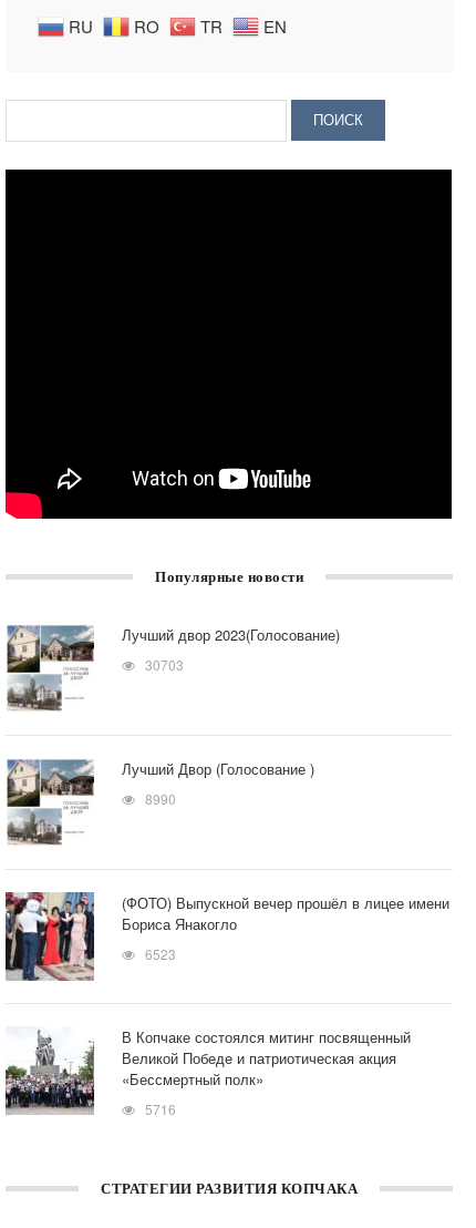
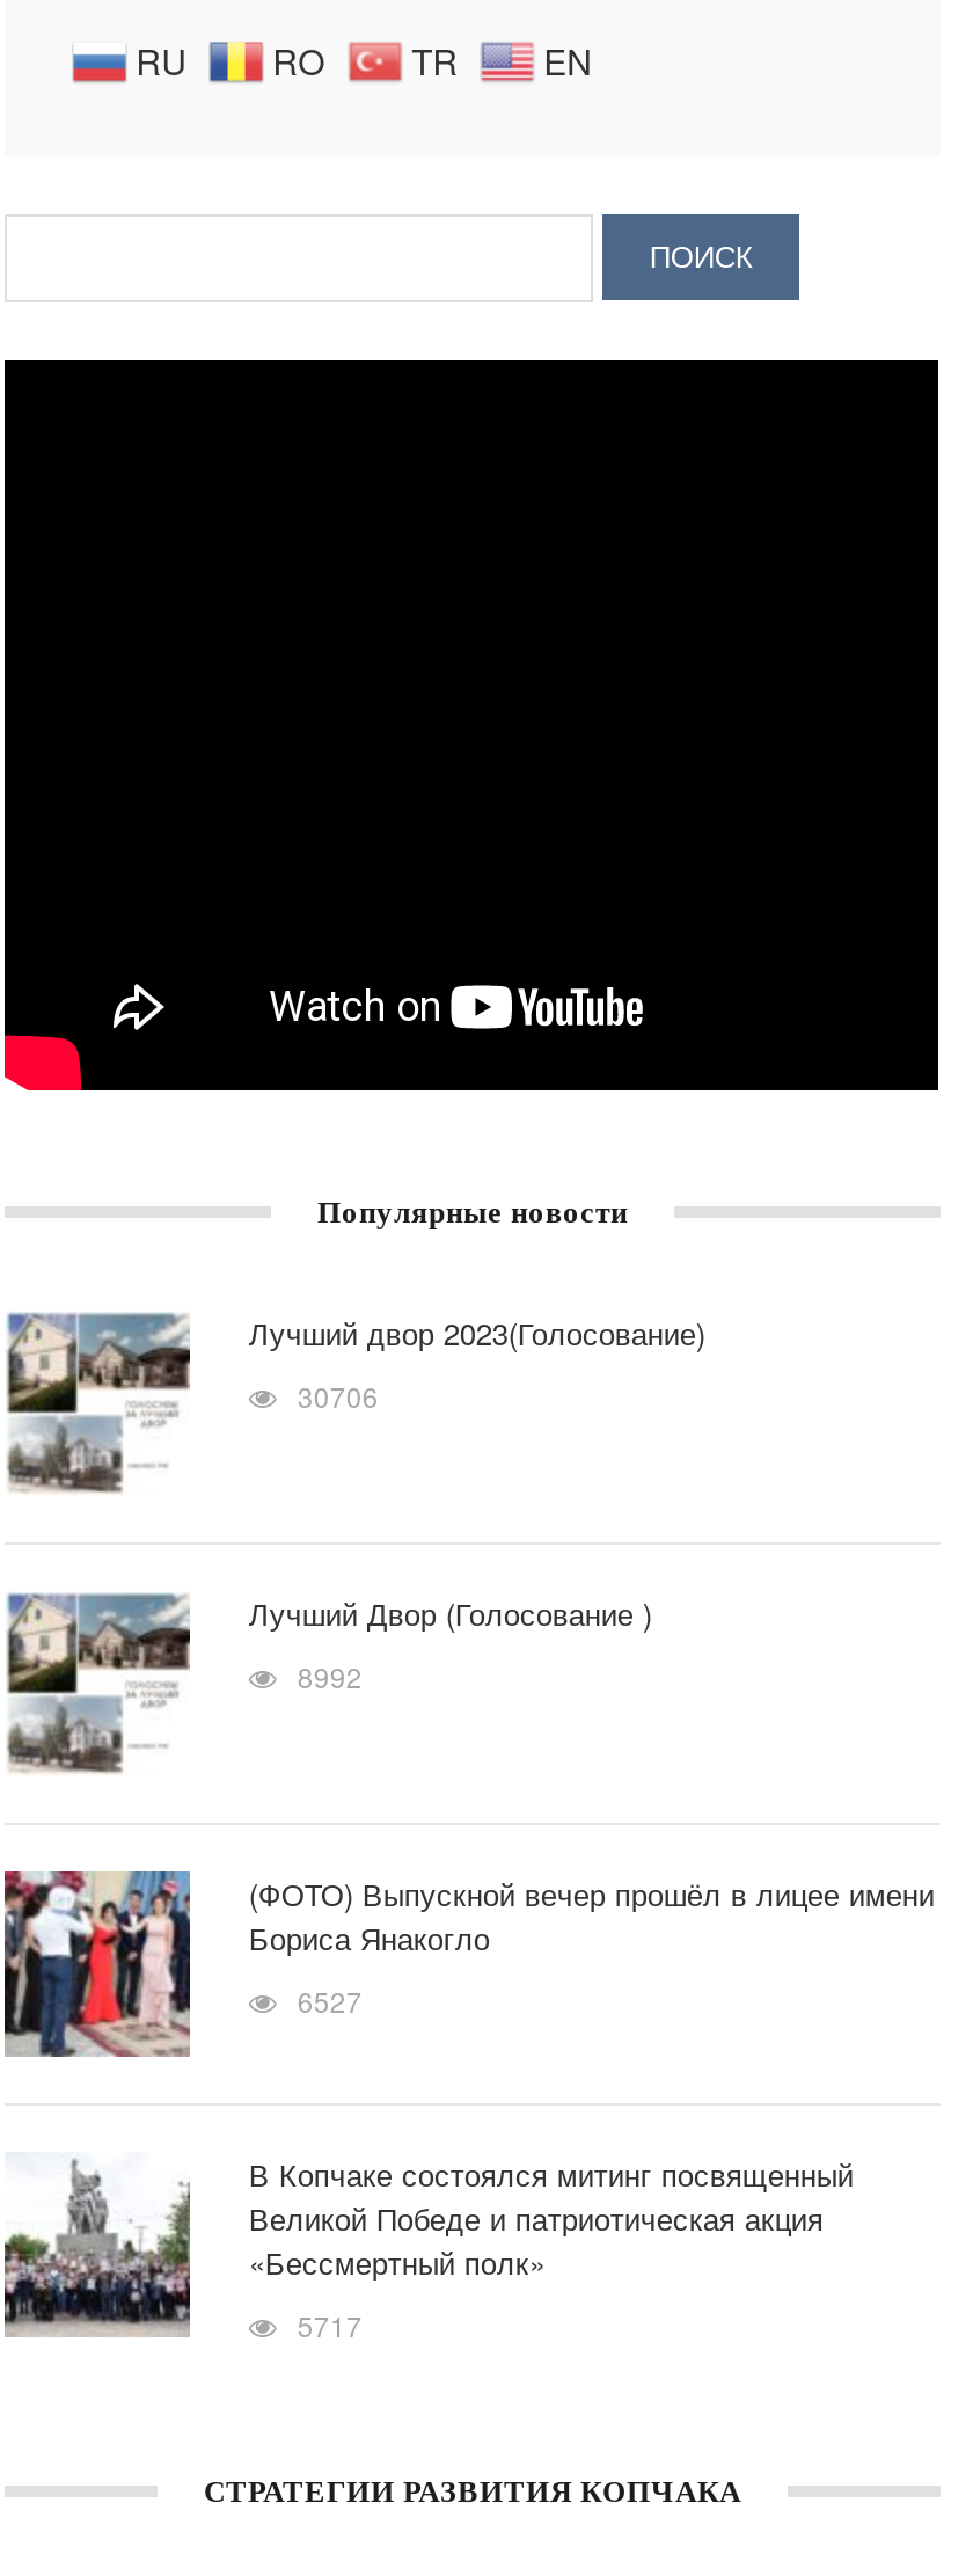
- 30703
+ 30706

- 8990
+ 8992

- 6523
+ 6527

- 5716
+ 5717
